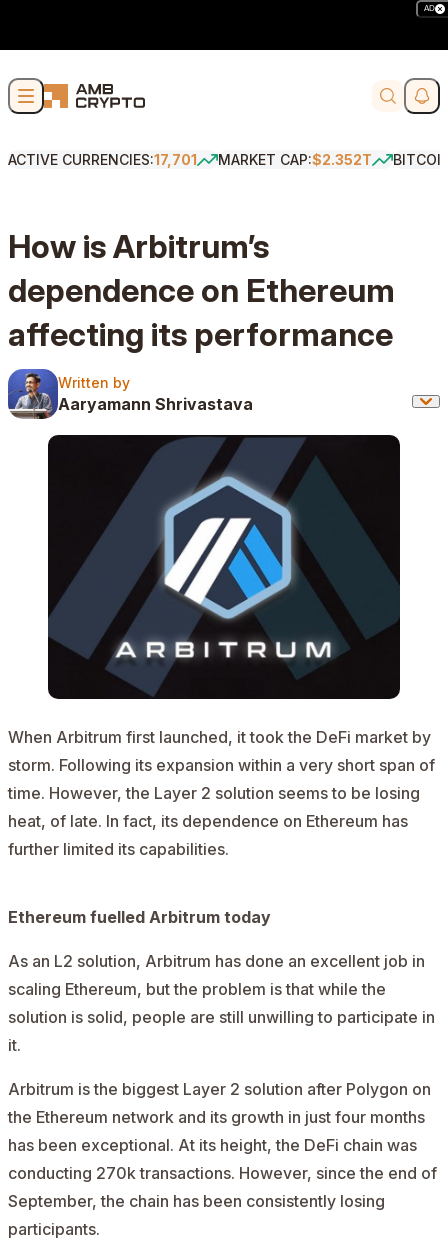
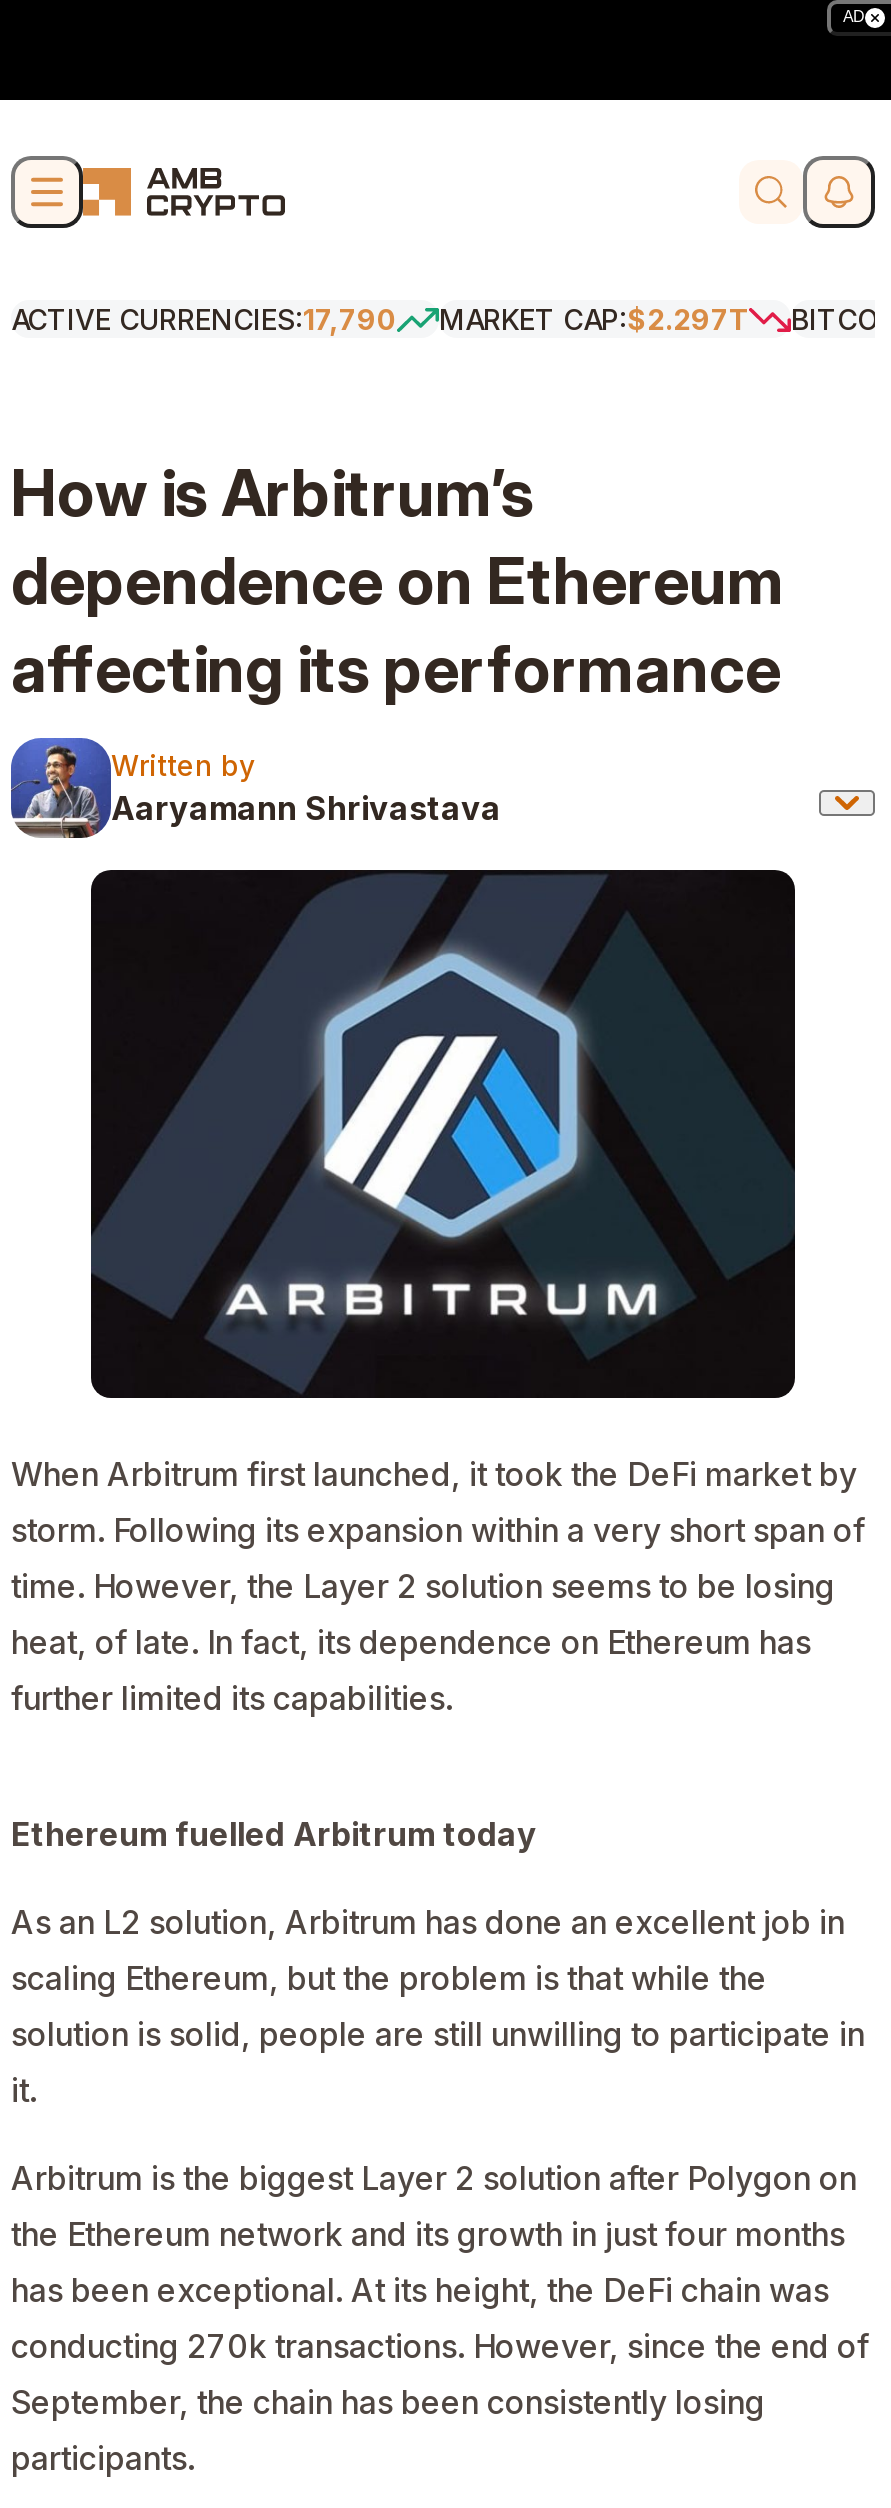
- ACTIVE CURRENCIES:17,701
+ ACTIVE CURRENCIES:17,790

- MARKET CAP:$2.352T
+ MARKET CAP:$2.297T
